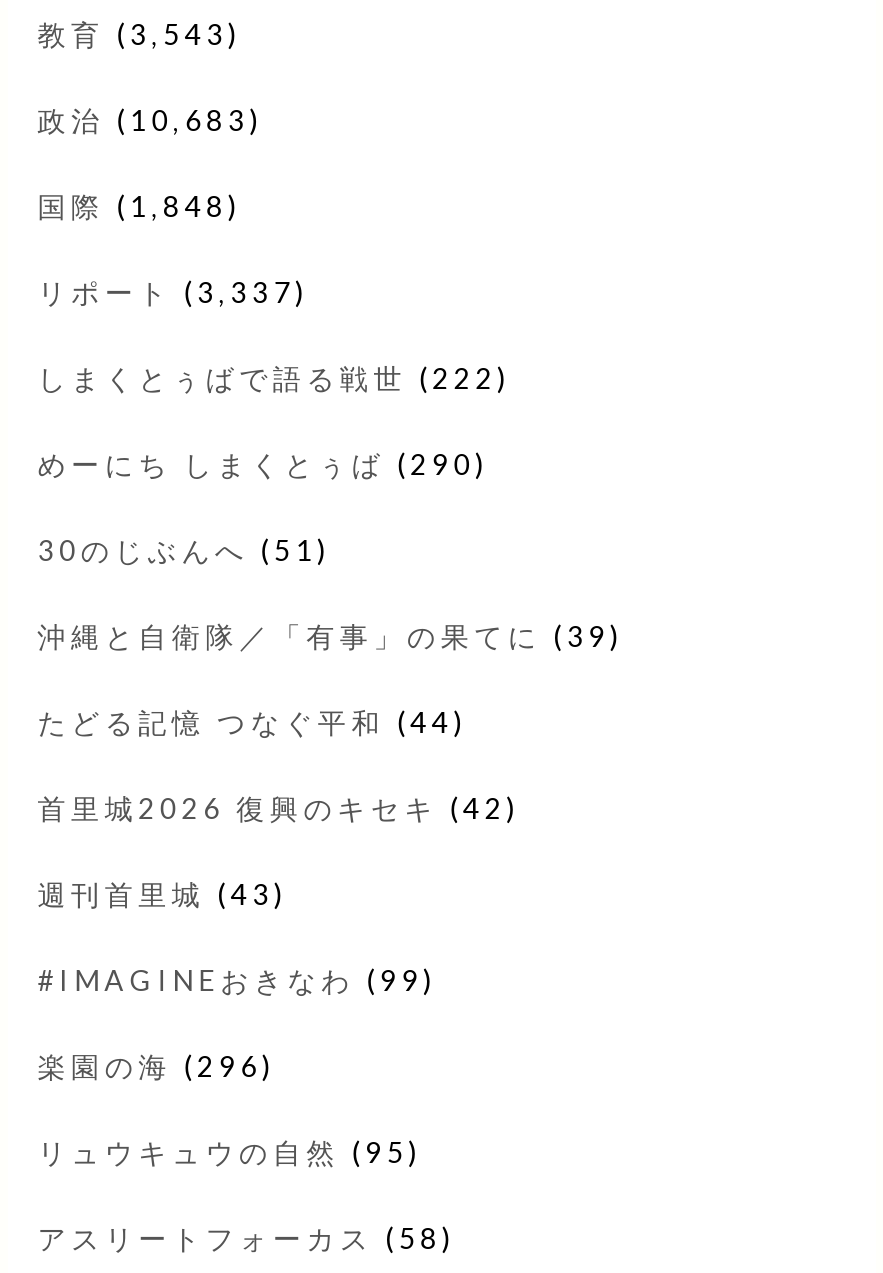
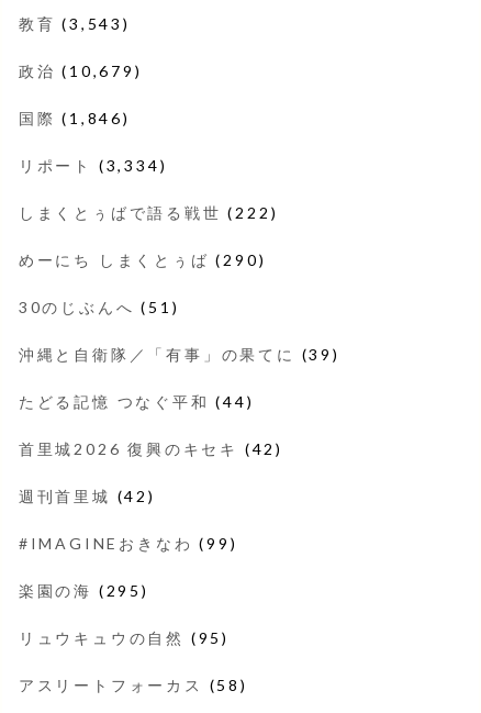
- 政治(10,683)
+ 政治(10,679)

- 国際(1,848)
+ 国際(1,846)

- リポート(3,337)
+ リポート(3,334)

- 週刊首里城(43)
+ 週刊首里城(42)

- 楽園の海(296)
+ 楽園の海(295)
